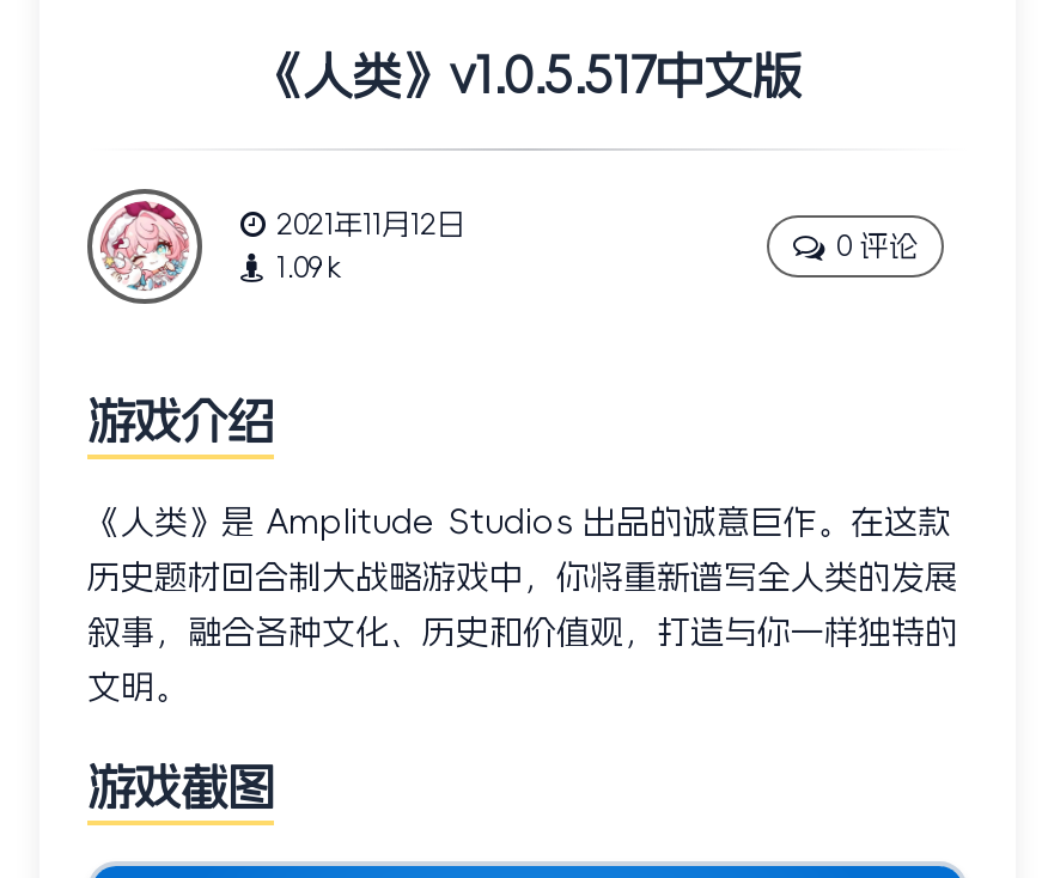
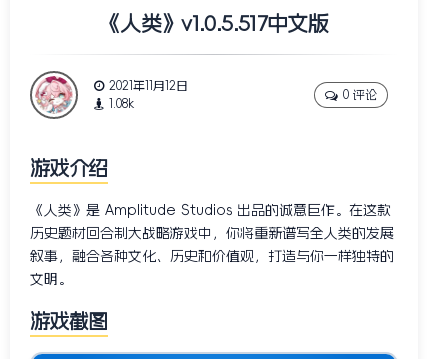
- 1.09k
+ 1.08k
